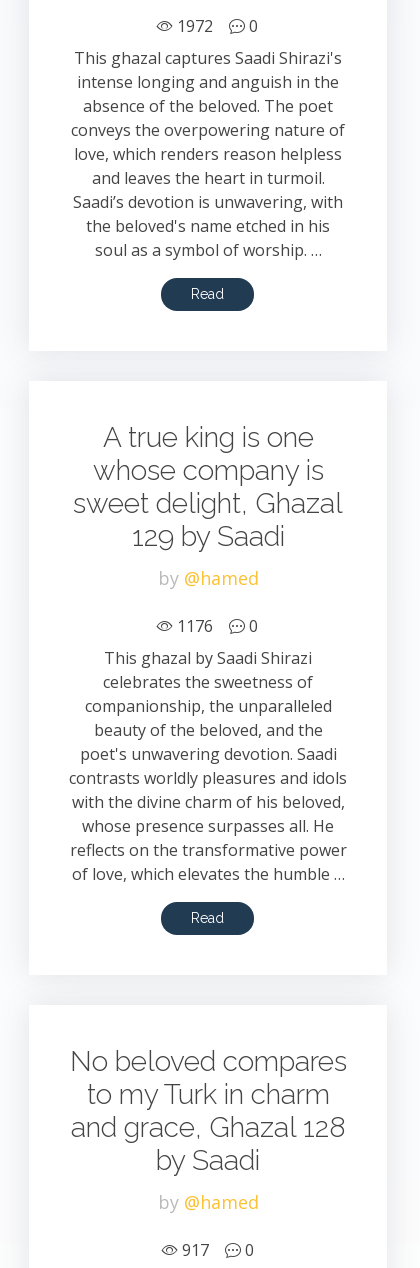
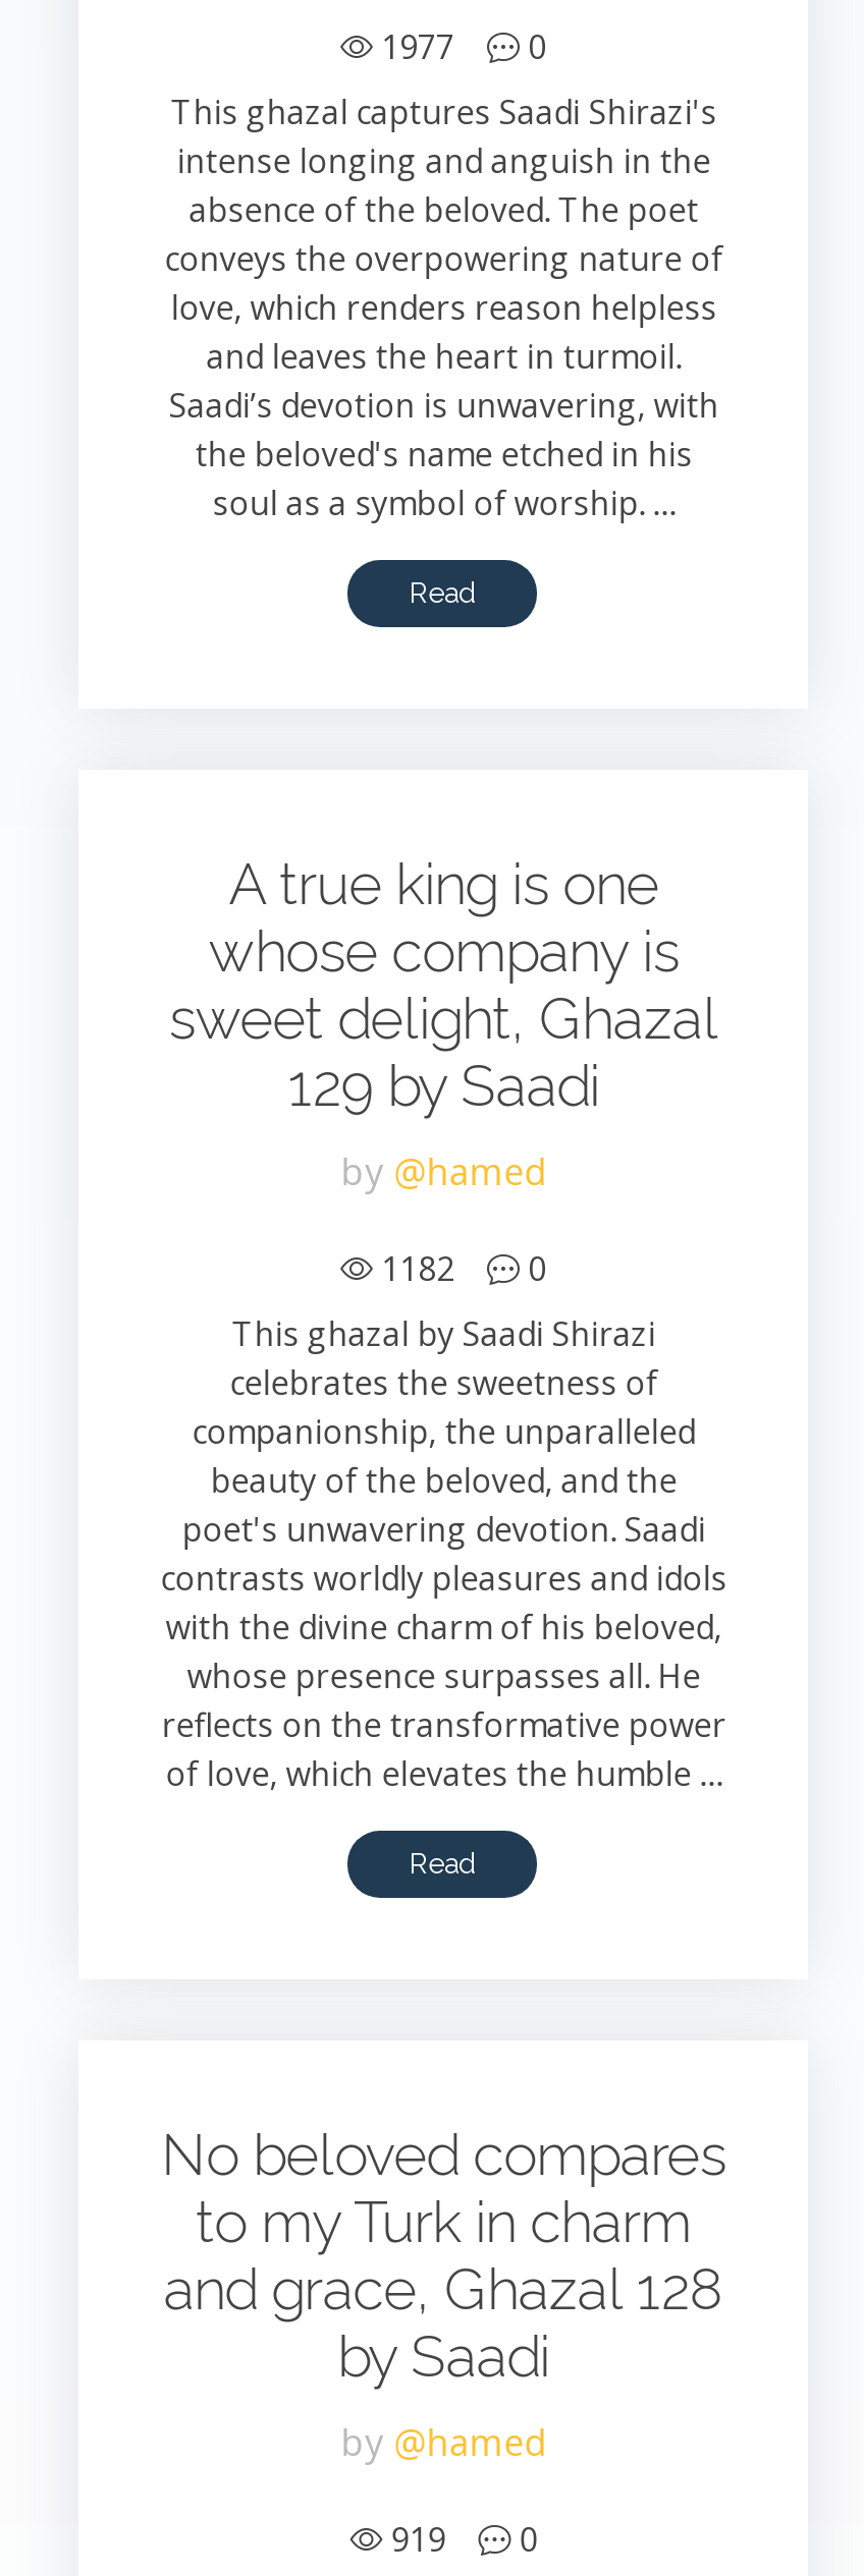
- 1972 0
+ 1977 0

- 1176 0
+ 1182 0

- 917 0
+ 919 0
